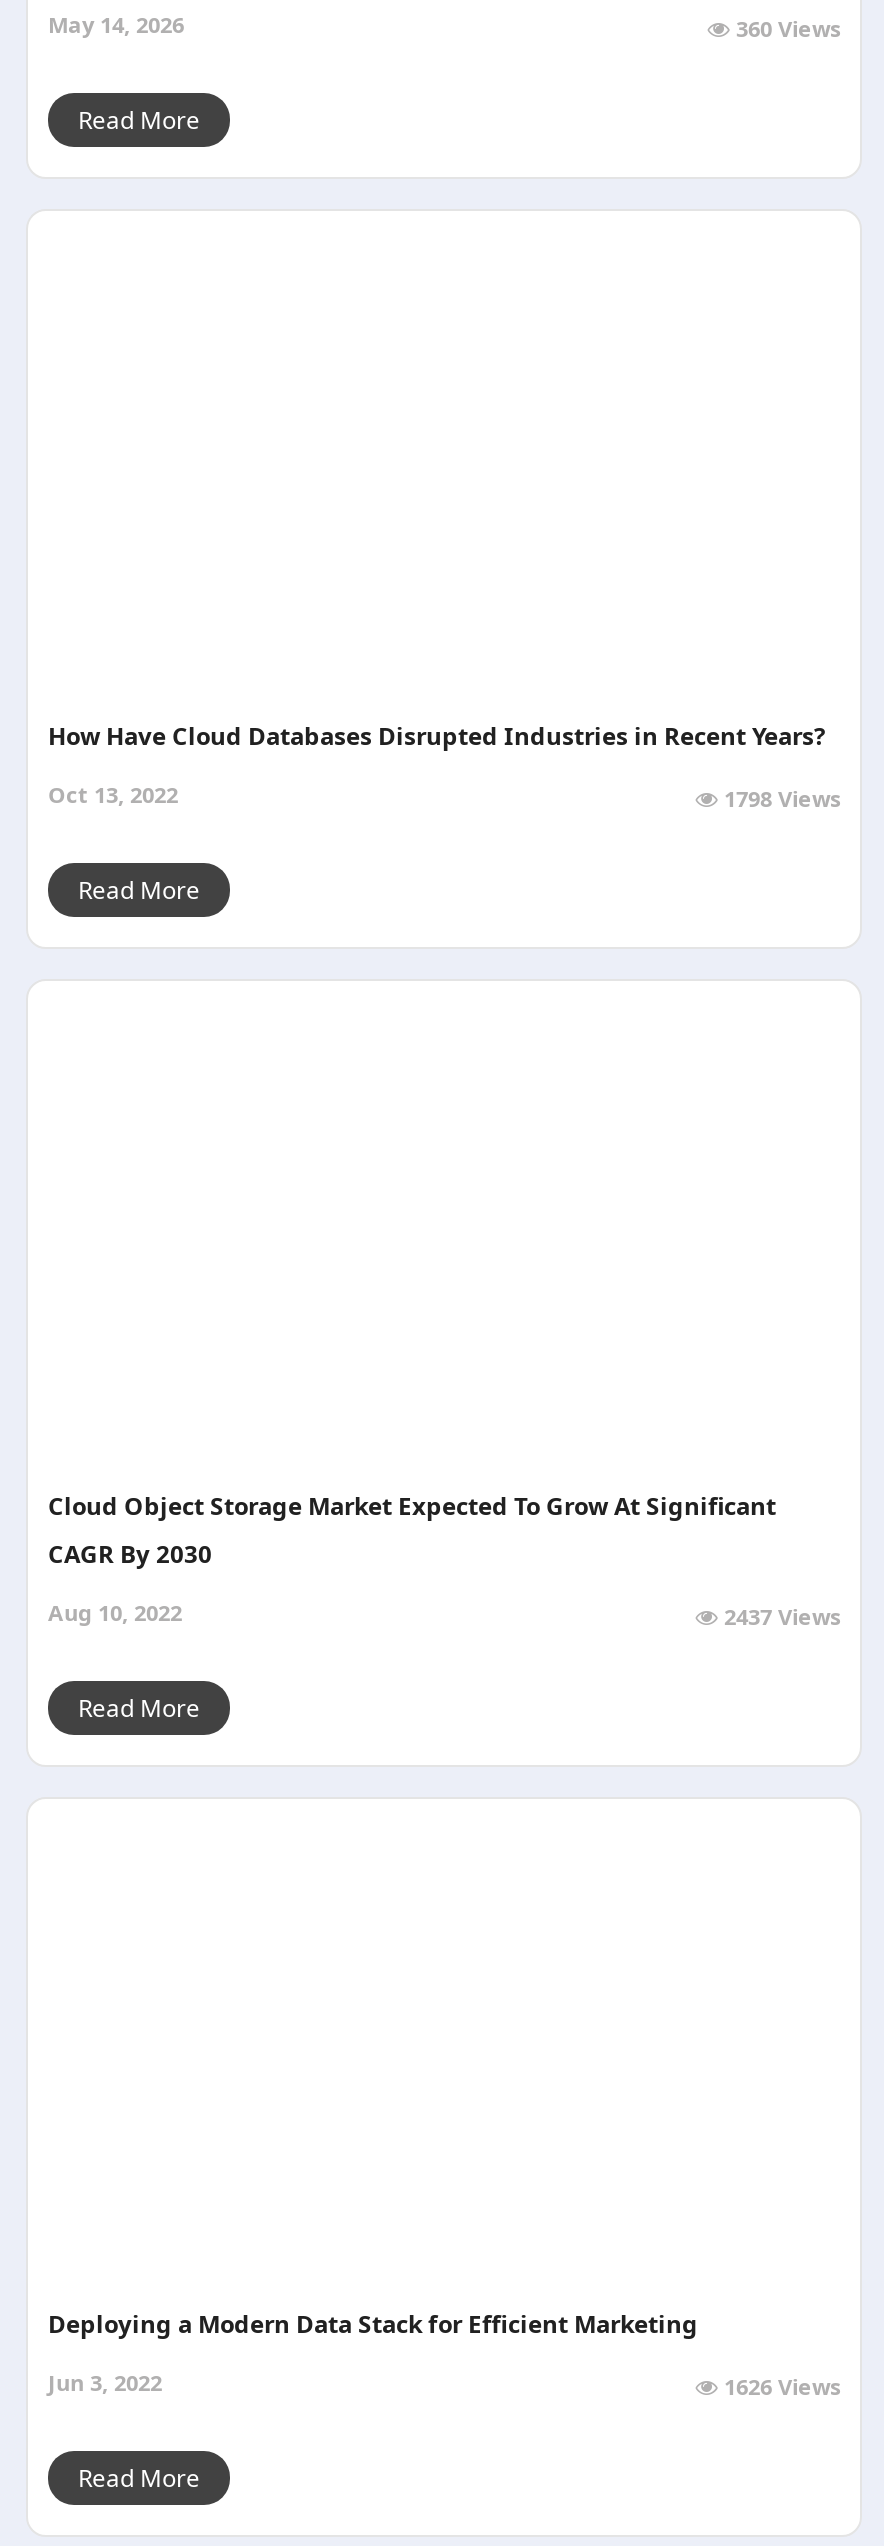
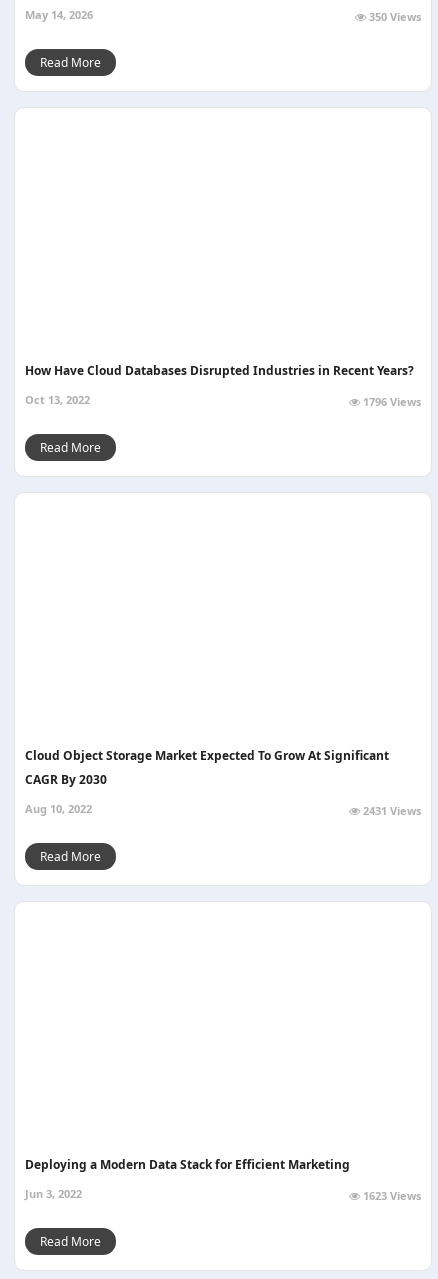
- 360 Views
+ 350 Views

- 1798 Views
+ 1796 Views

- 2437 Views
+ 2431 Views

- 1626 Views
+ 1623 Views
